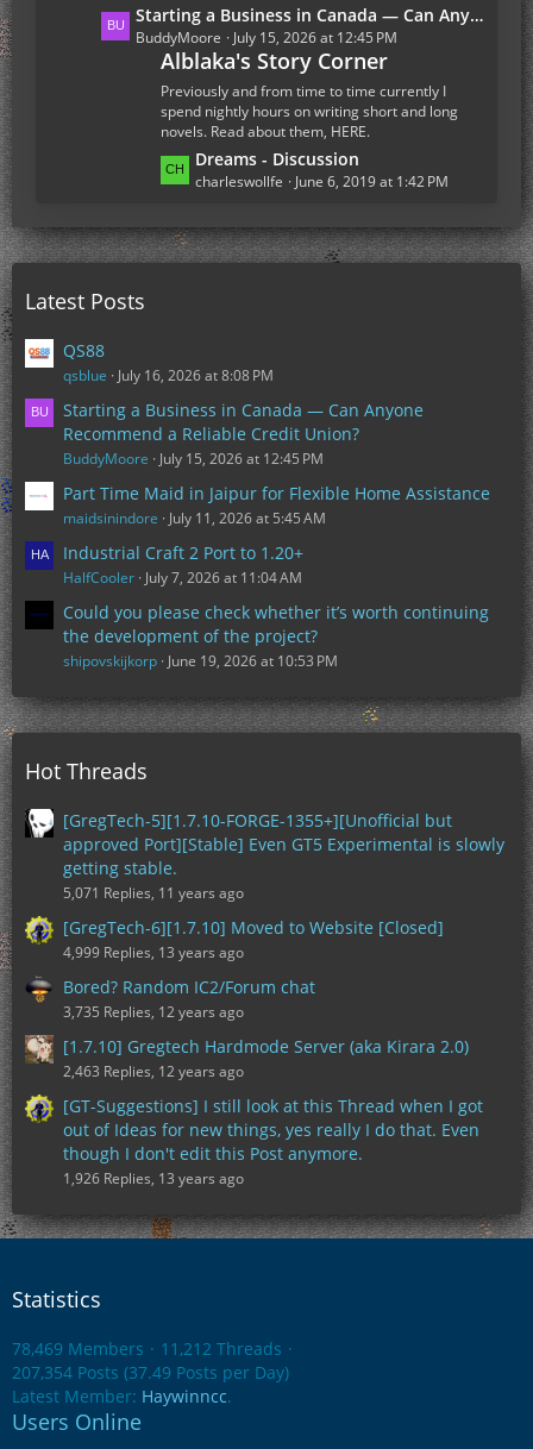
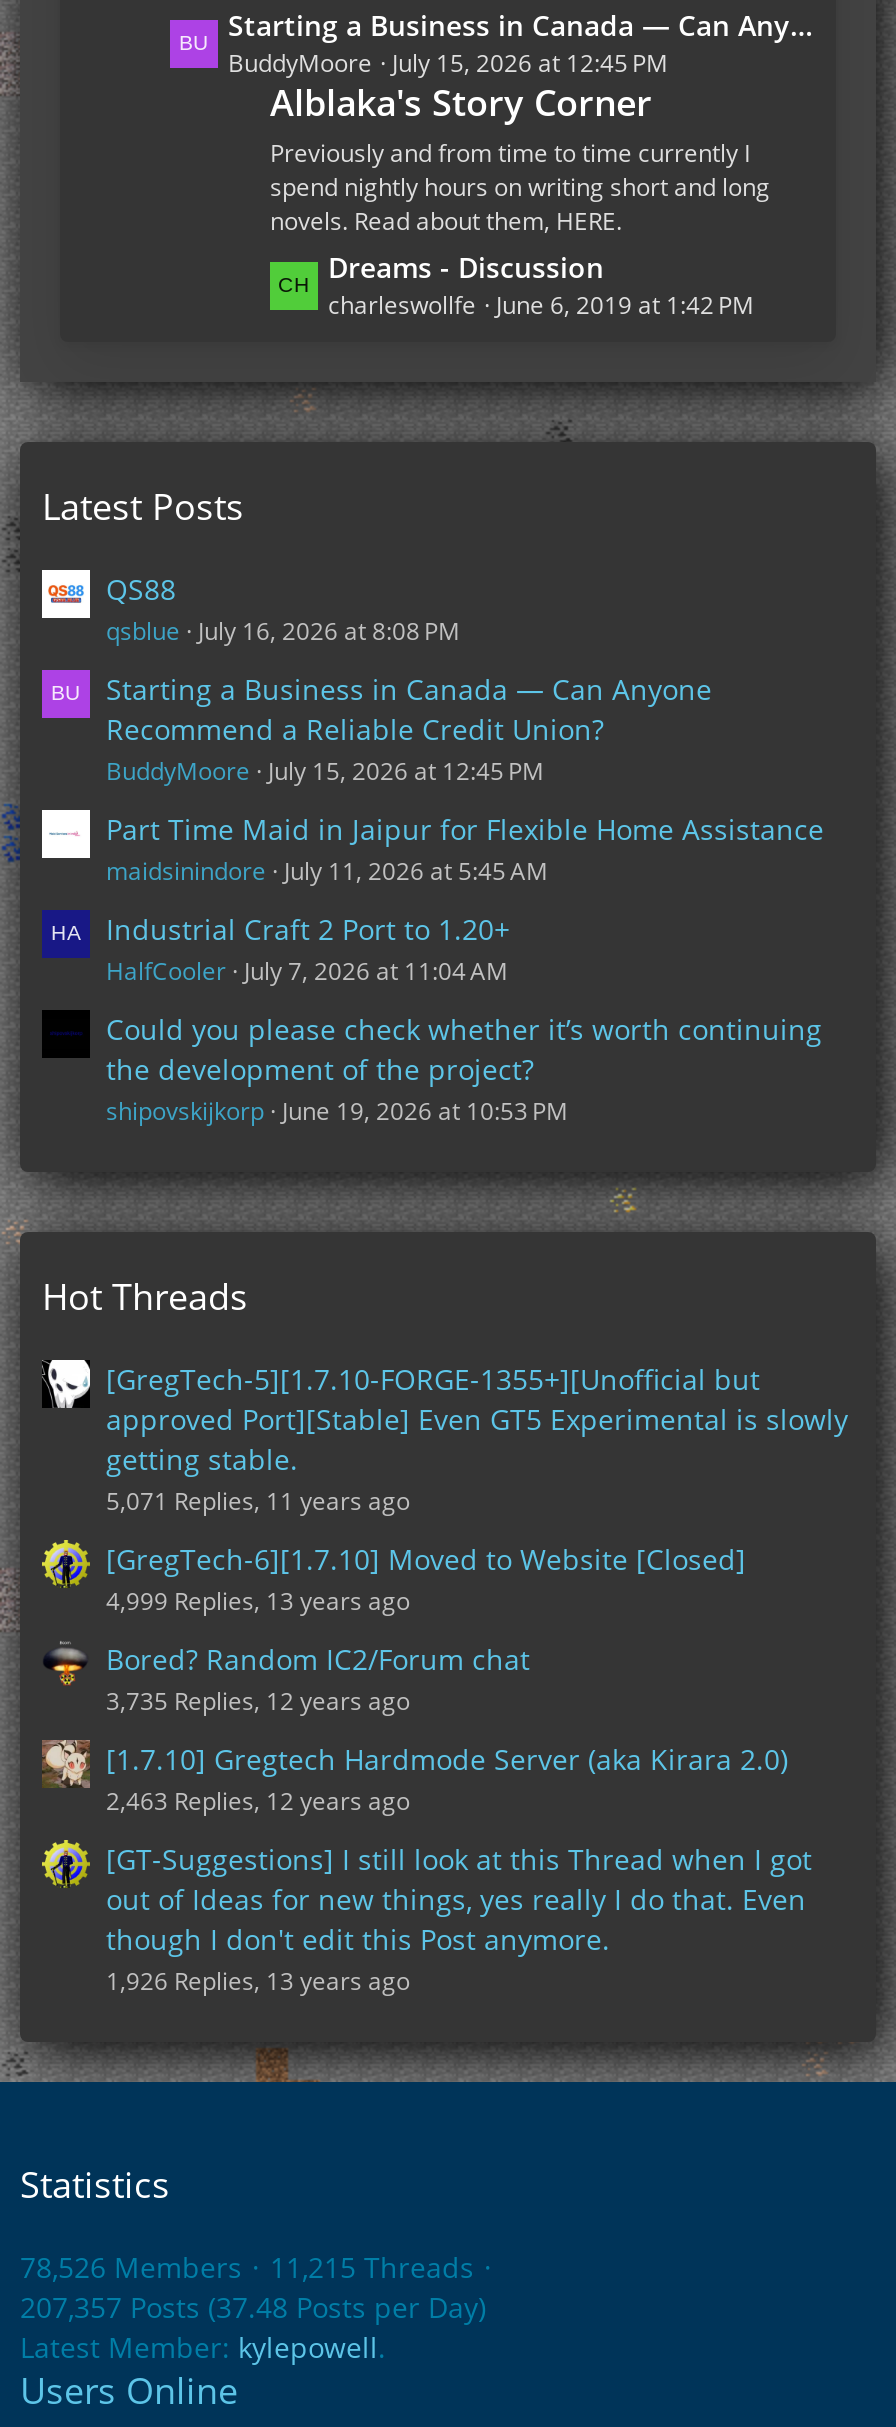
- 78,469 Members
+ 78,526 Members

- 11,212 Threads
+ 11,215 Threads

- 207,354 Posts (37.49 Posts per Day)
+ 207,357 Posts (37.48 Posts per Day)

- Latest Member: Haywinncc.
+ Latest Member: kylepowell.
